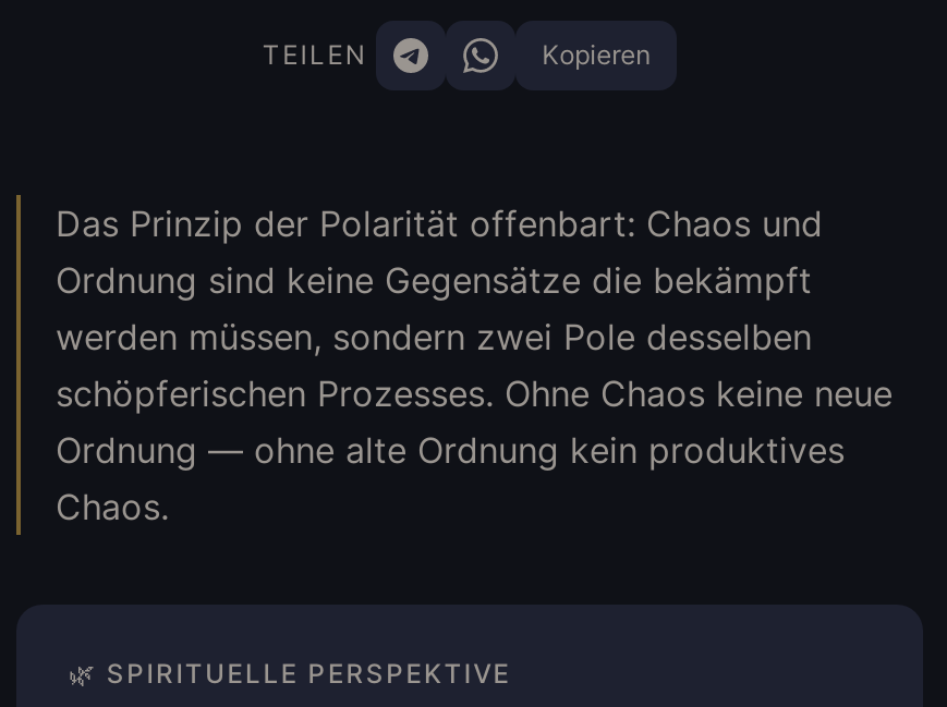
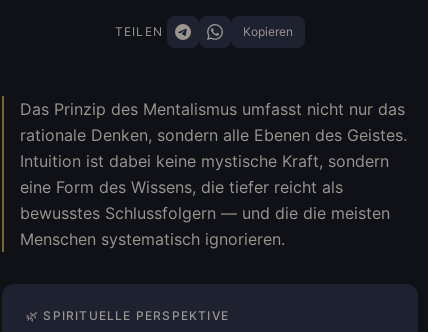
- Das Prinzip der Polarität offenbart: Chaos und
- Ordnung sind keine Gegensätze die bekämpft
- werden müssen, sondern zwei Pole desselben
- schöpferischen Prozesses. Ohne Chaos keine neue
- Ordnung — ohne alte Ordnung kein produktives
- Chaos.
+ Das Prinzip des Mentalismus umfasst nicht nur das
+ rationale Denken, sondern alle Ebenen des Geistes.
+ Intuition ist dabei keine mystische Kraft, sondern
+ eine Form des Wissens, die tiefer reicht als
+ bewusstes Schlussfolgern — und die die meisten
+ Menschen systematisch ignorieren.
